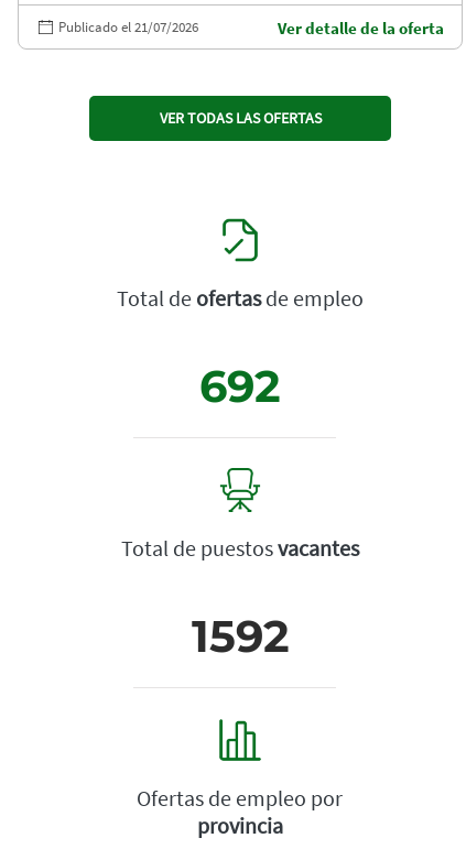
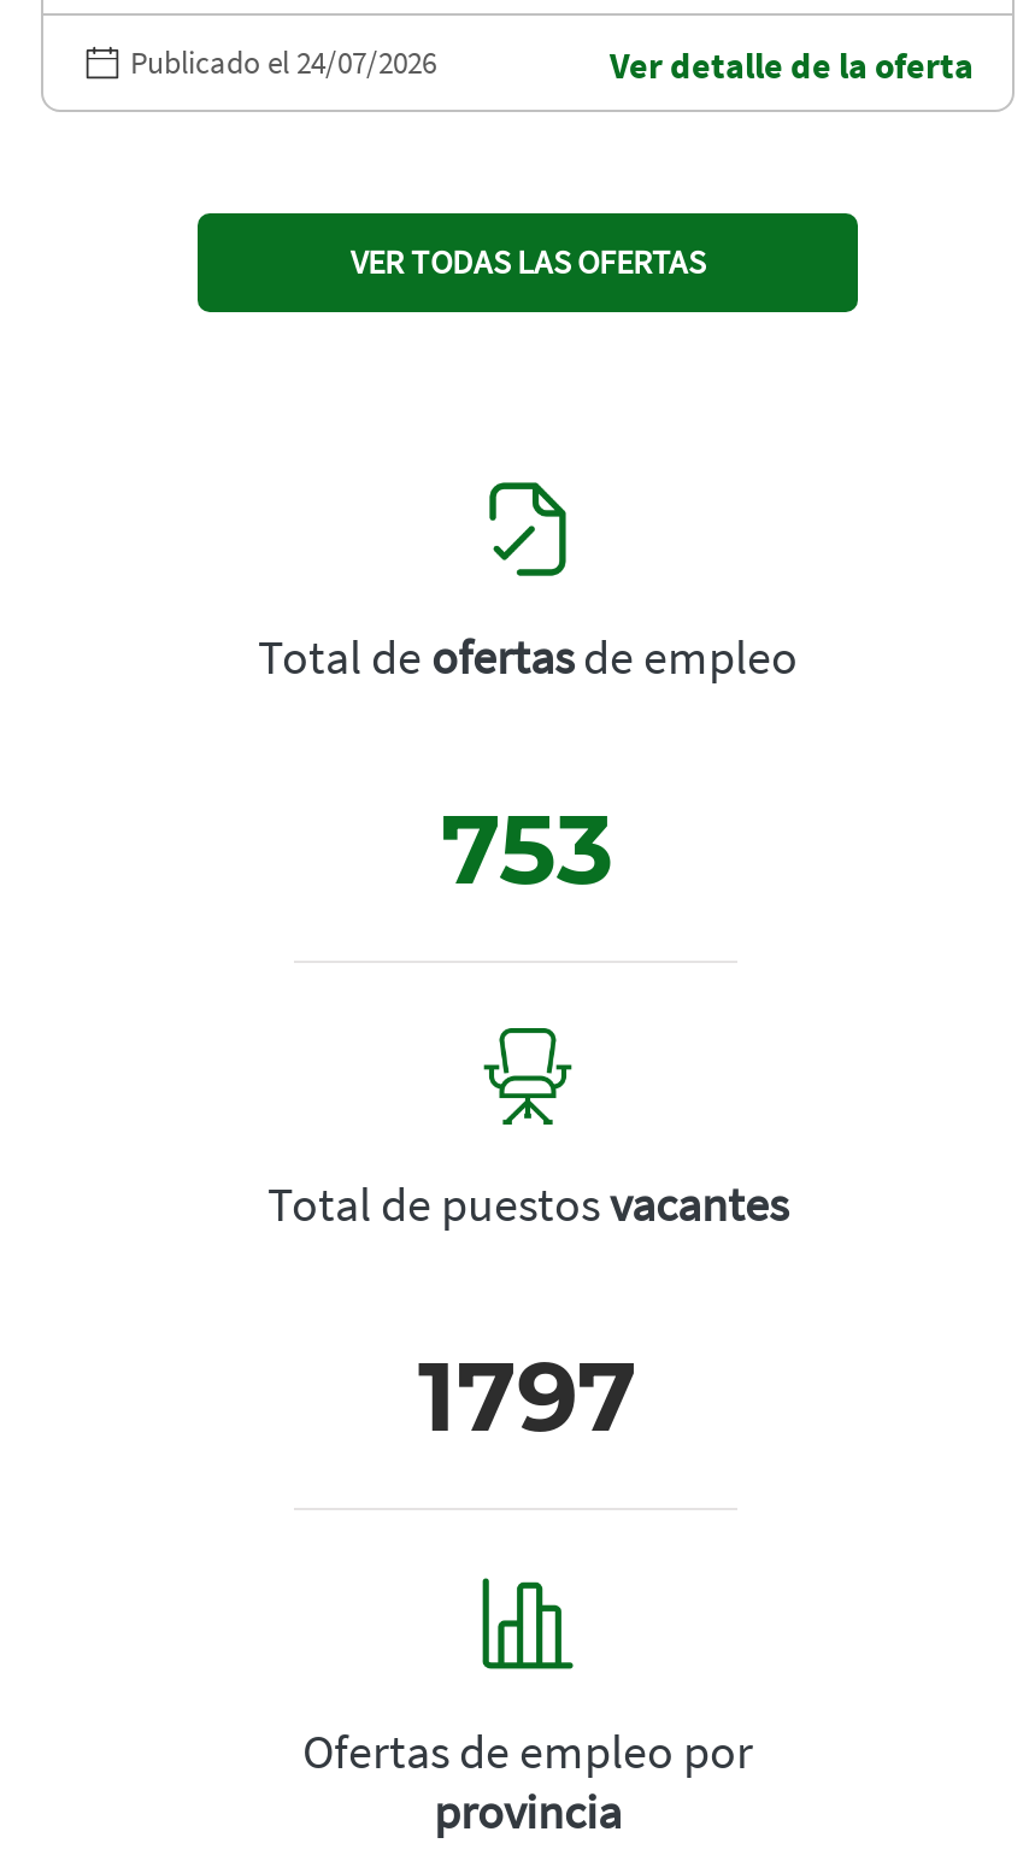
- Publicado el 21/07/2026
+ Publicado el 24/07/2026

- 692
+ 753

- 1592
+ 1797
